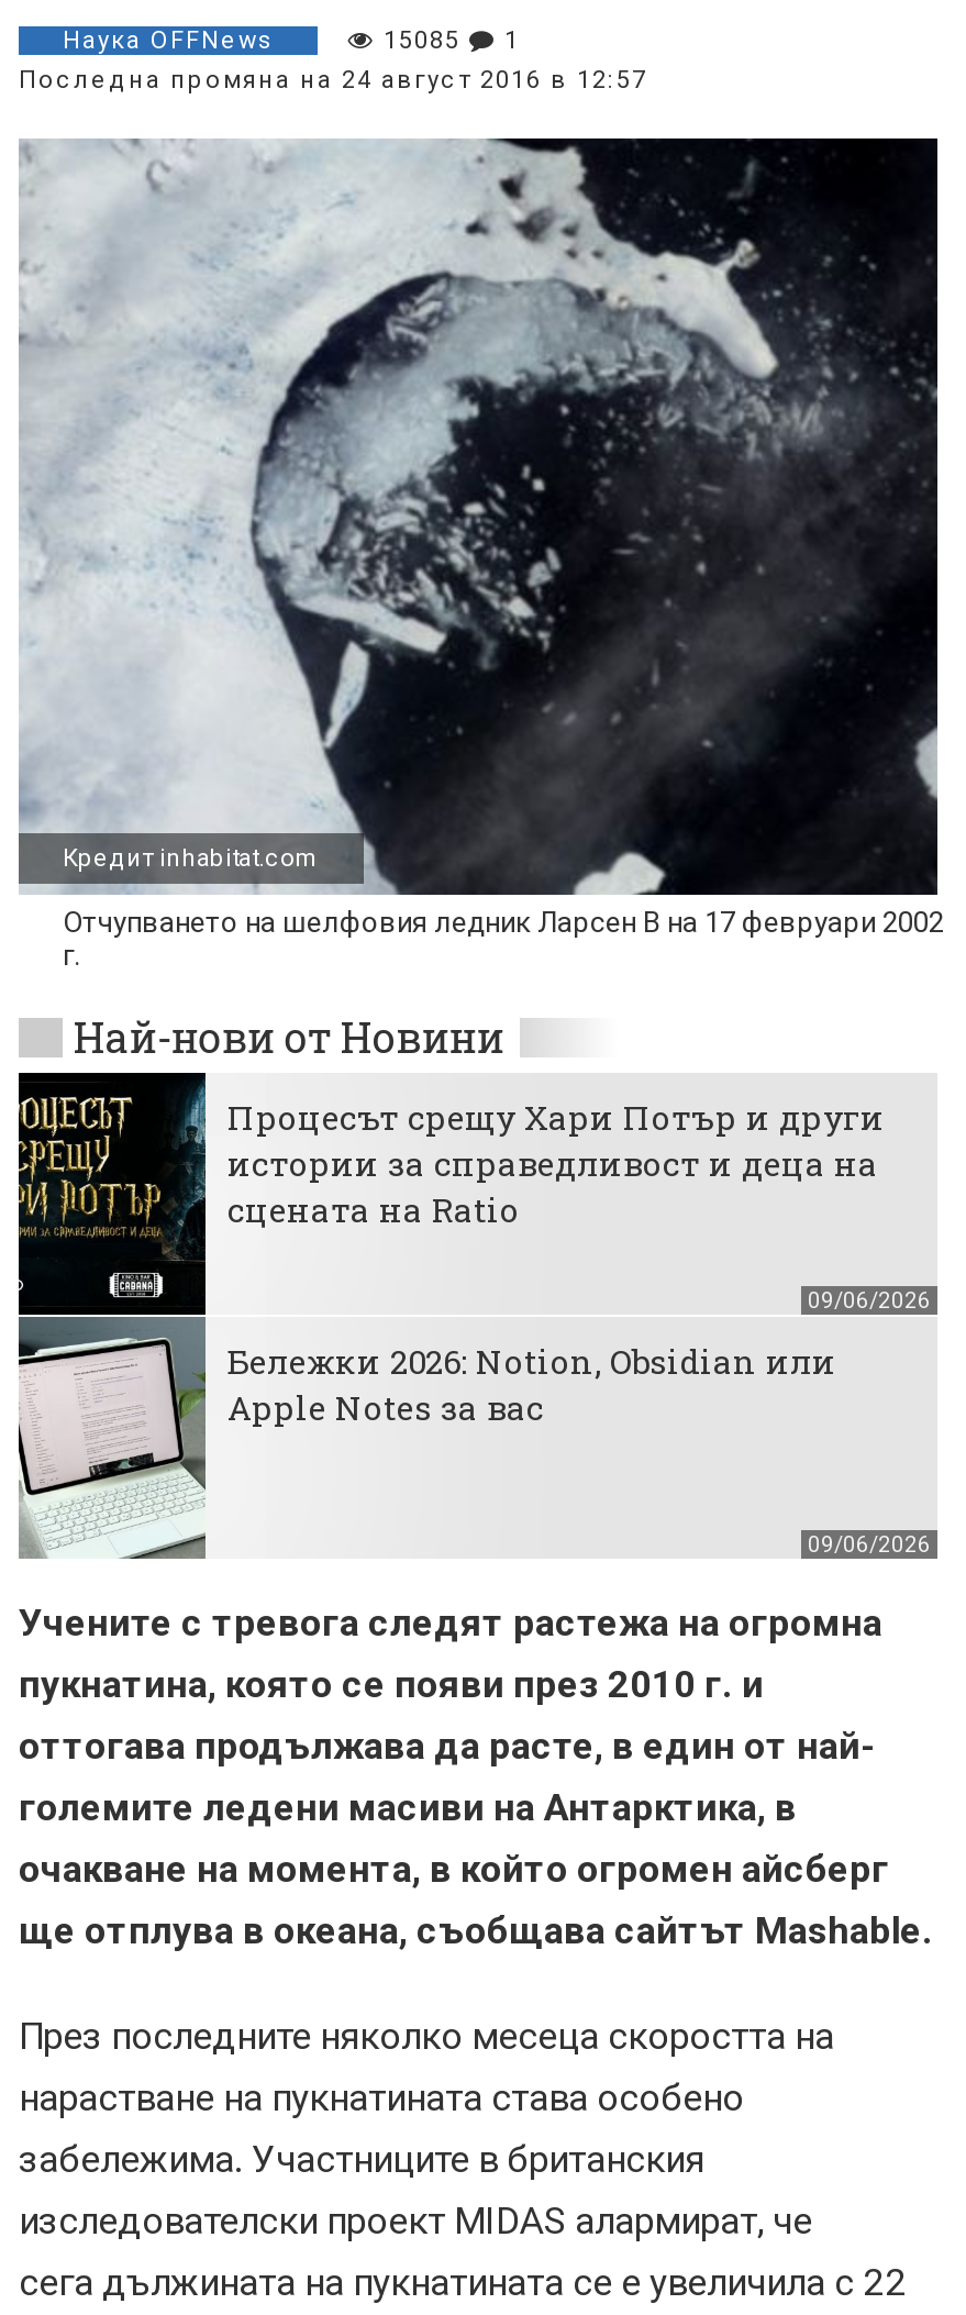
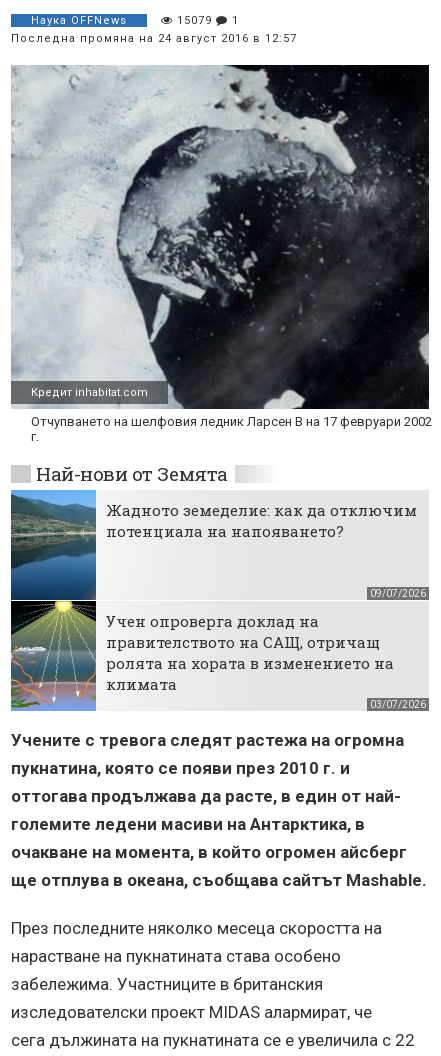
- 15085 1
+ 15079 1

- Най-нови от Новини
+ Най-нови от Земята

- [image]
- Процесът срещу Хари Потър и други
- истории за справедливост и деца на
- сцената на Ratio
+ [image]
+ Жадното земеделие: как да отключим
+ потенциала на напояването?

- 09/06/2026
+ 09/07/2026

- Бележки 2026: Notion, Obsidian или
- Apple Notes за вас
+ Учен опроверга доклад на
+ правителството на САЩ, отричащ
+ ролята на хората в изменението на
+ климата

- 09/06/2026
+ 03/07/2026
